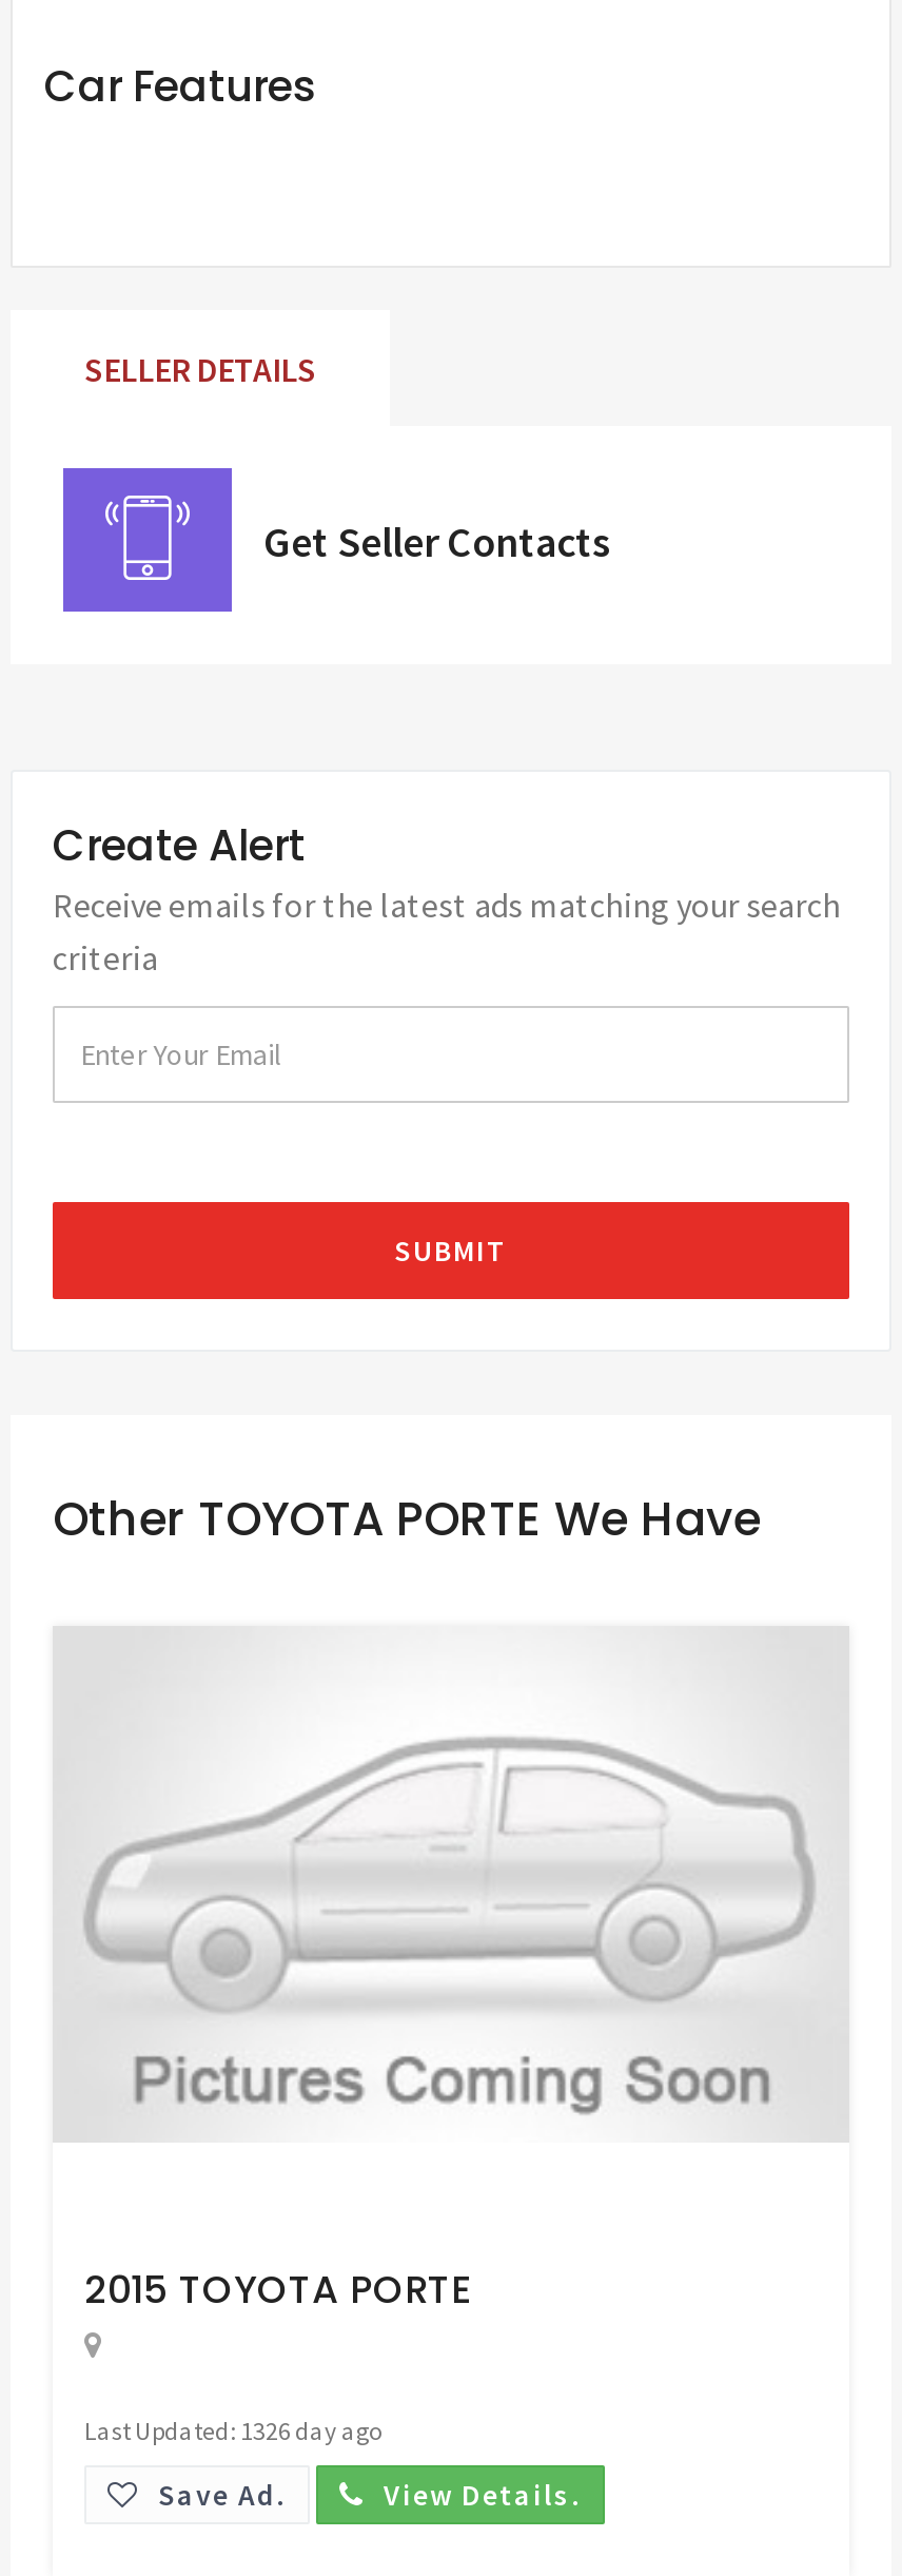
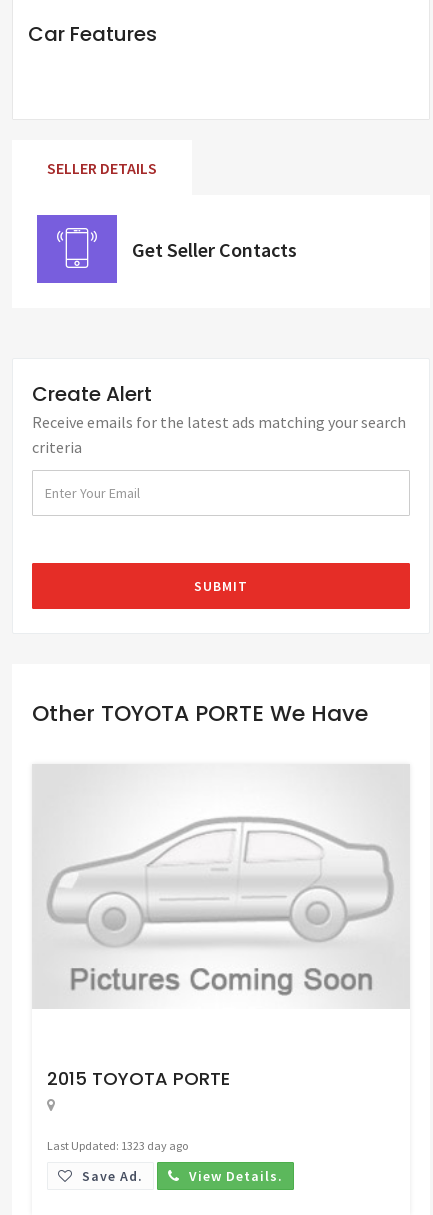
- Last Updated: 1326 day ago
+ Last Updated: 1323 day ago
